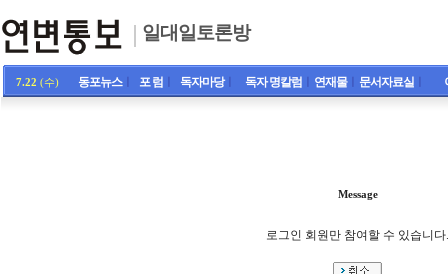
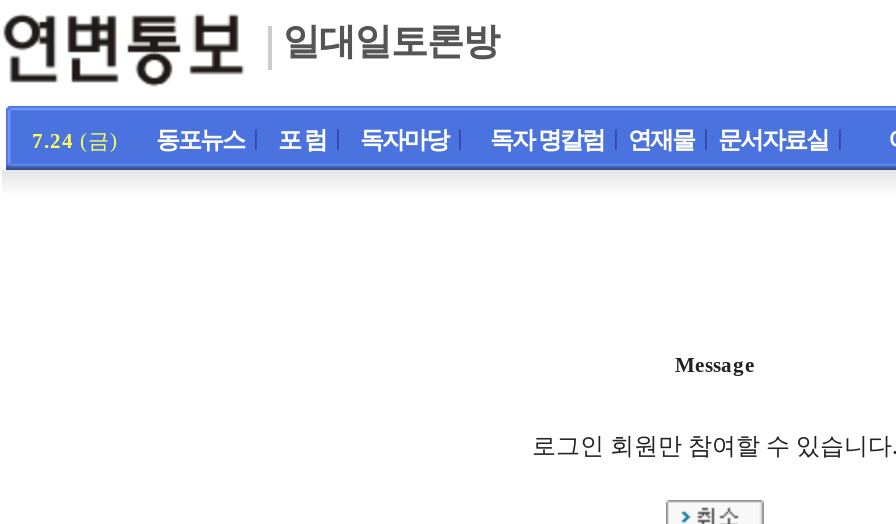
- 7.22 (수)
+ 7.24 (금)
